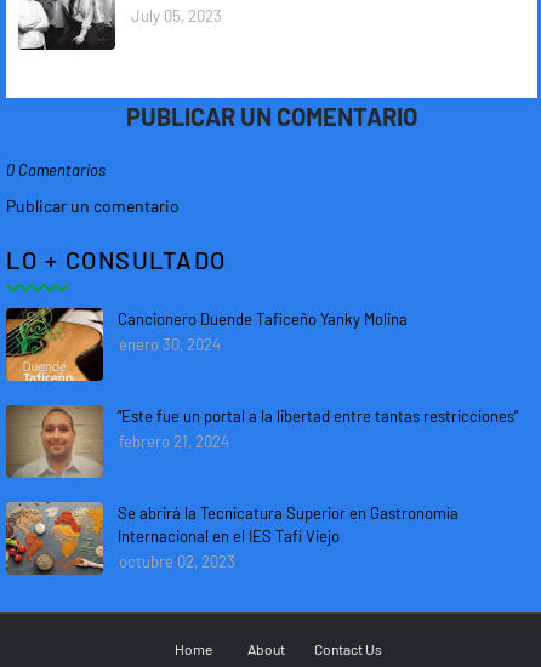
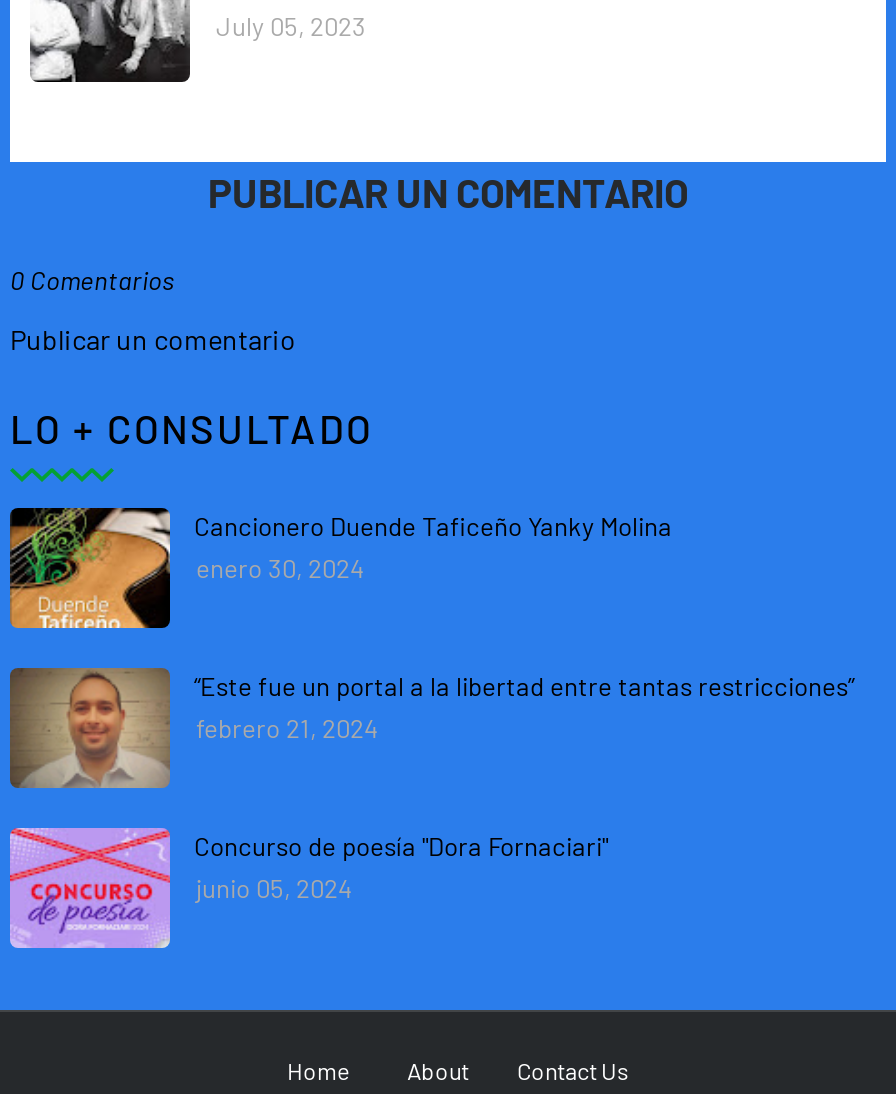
- [image]
- Se abrirá la Tecnicatura Superior en Gastronomía
- Internacional en el IES Tafí Viejo
- octubre 02, 2023
+ [image]
+ Concurso de poesía "Dora Fornaciari"
+ junio 05, 2024
